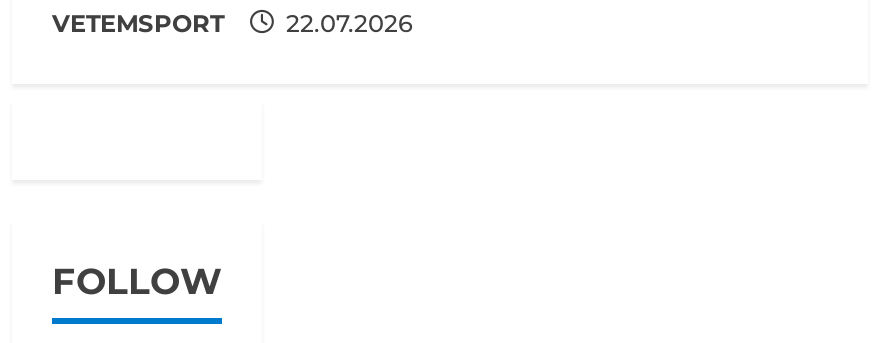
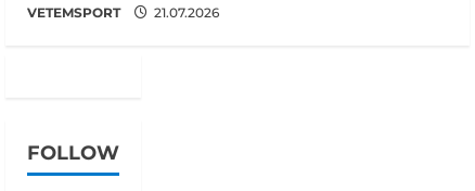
- VETEMSPORT 22.07.2026
+ VETEMSPORT 21.07.2026
